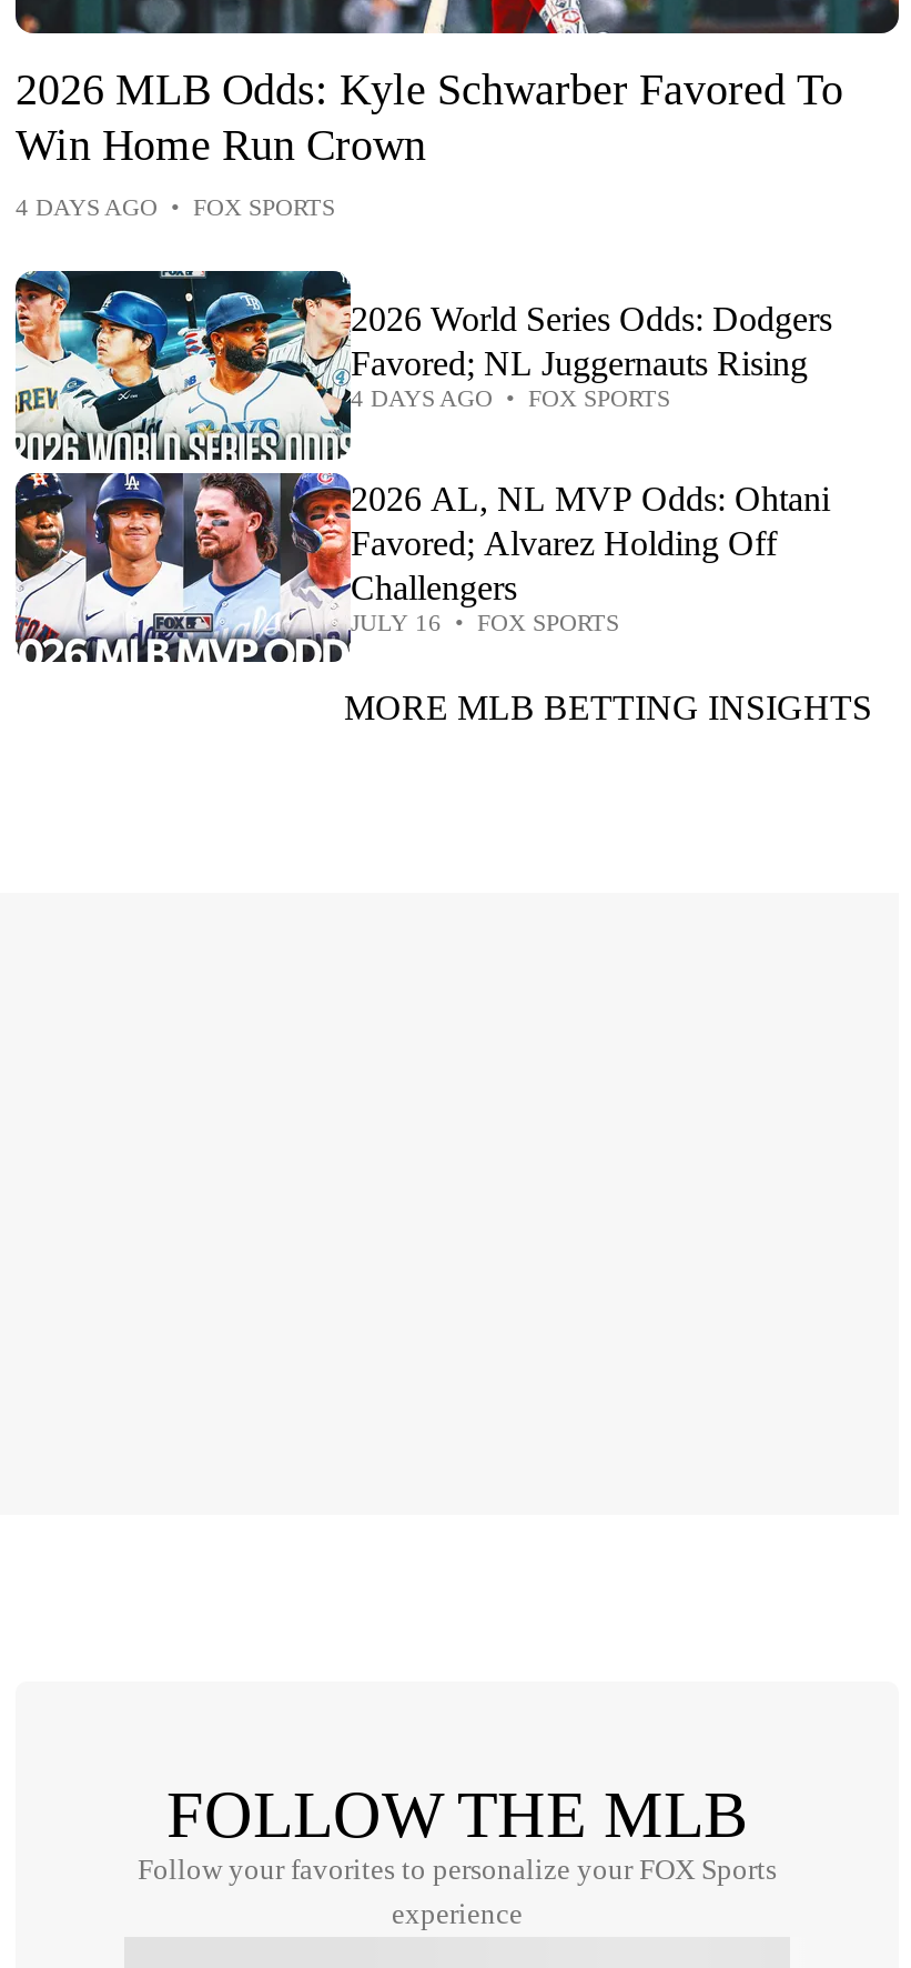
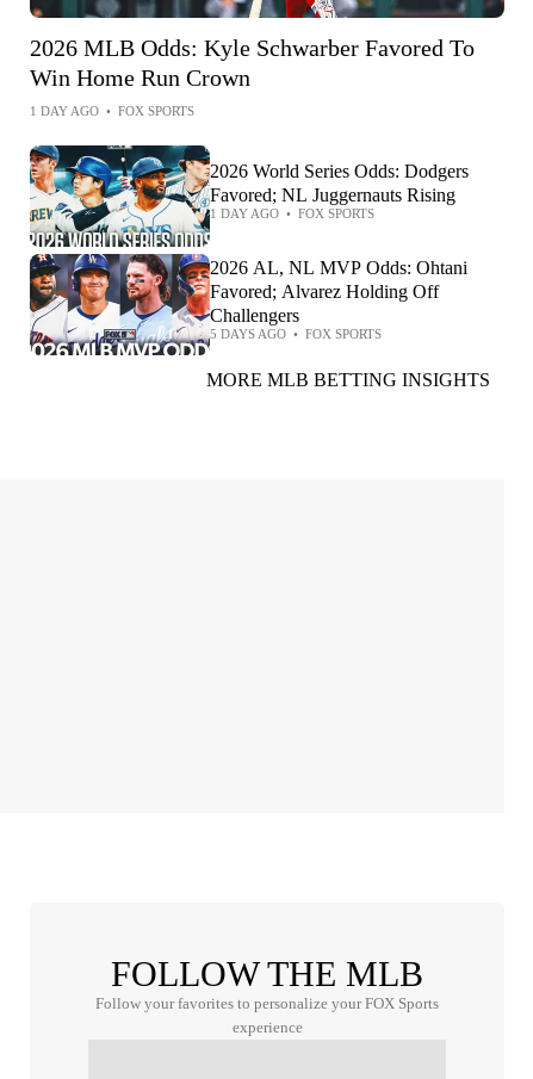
- 4 DAYS AGO • FOX SPORTS
+ 1 DAY AGO • FOX SPORTS

- 4 DAYS AGO • FOX SPORTS
+ 1 DAY AGO • FOX SPORTS

- JULY 16 • FOX SPORTS
+ 5 DAYS AGO • FOX SPORTS
